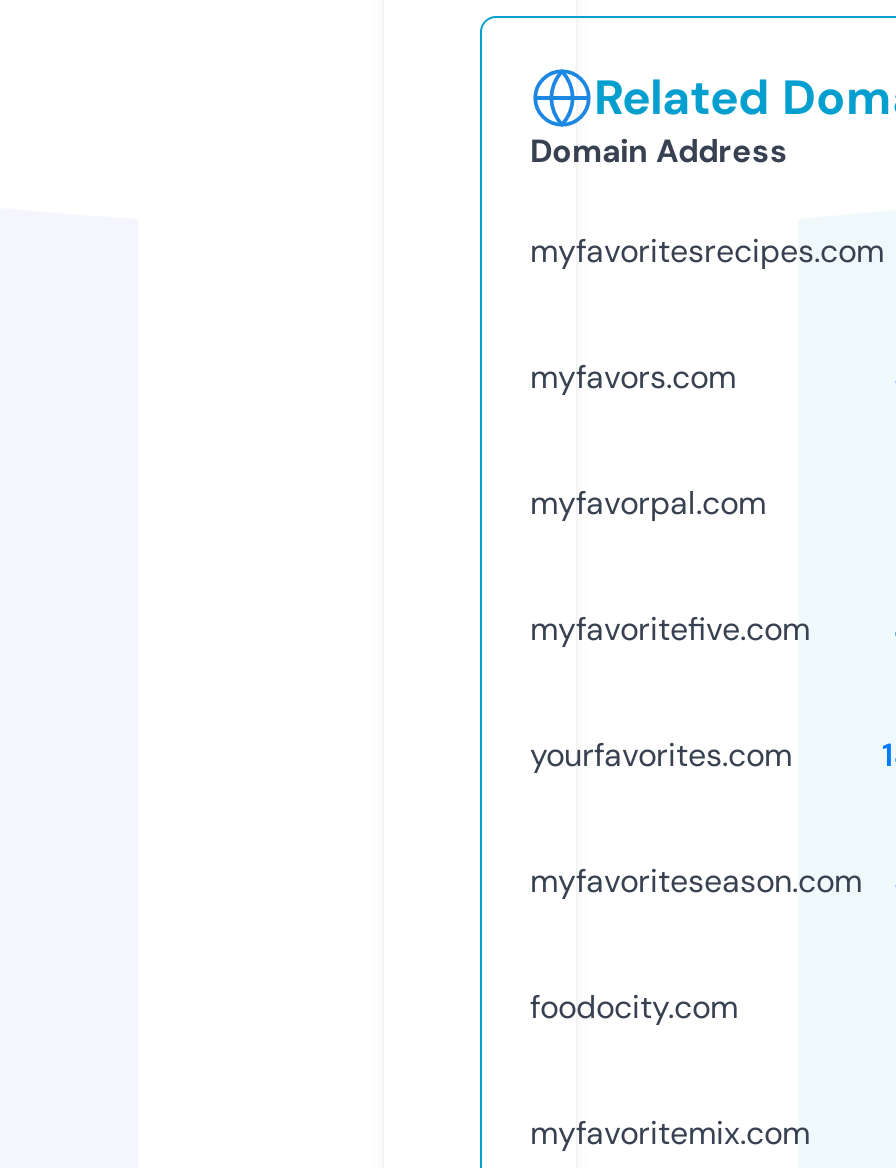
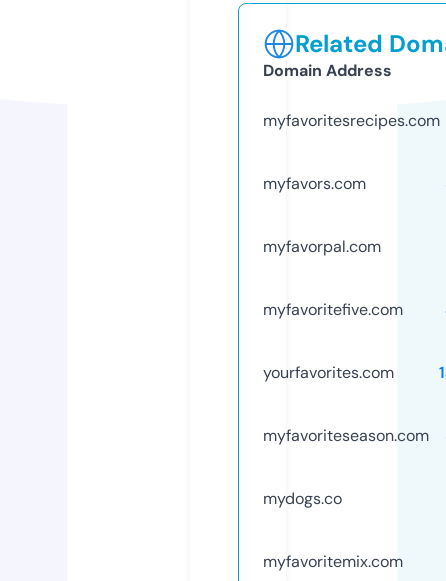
- foodocity.com
+ mydogs.co
